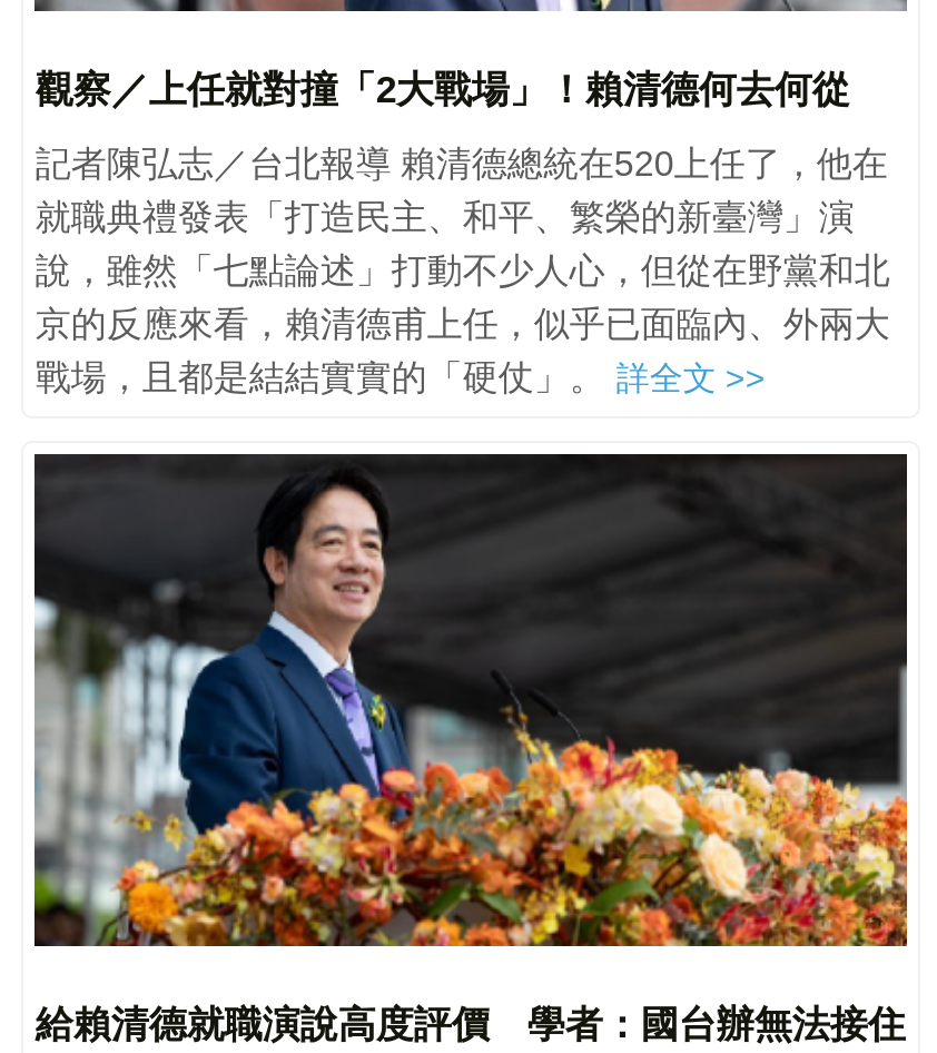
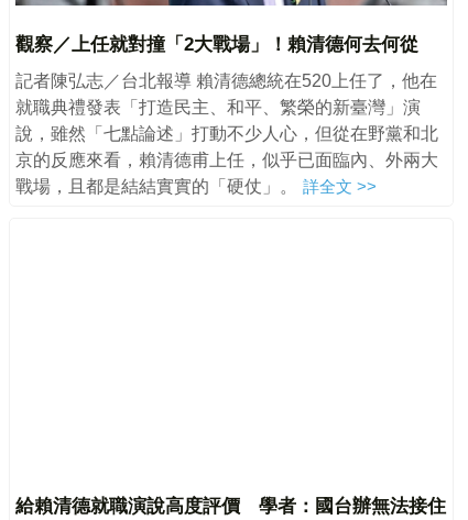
- [image]
